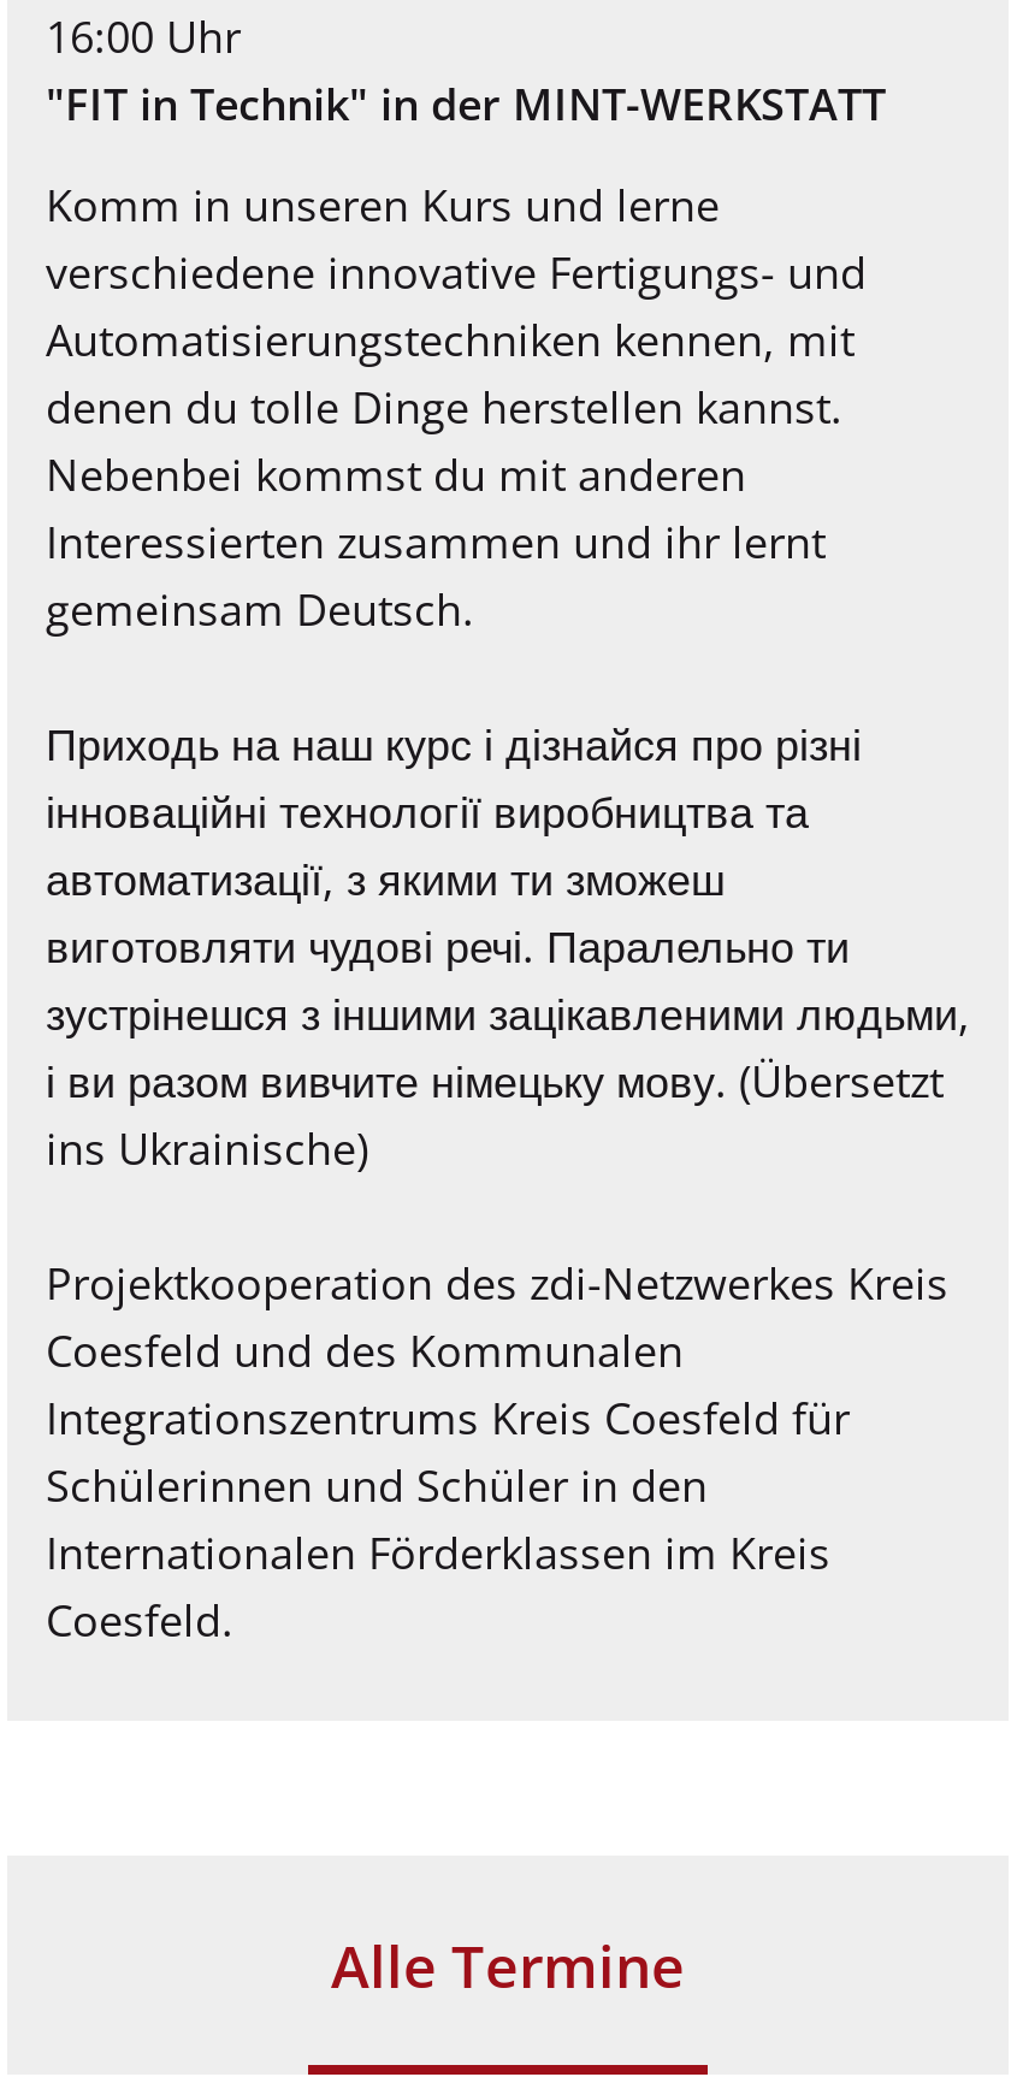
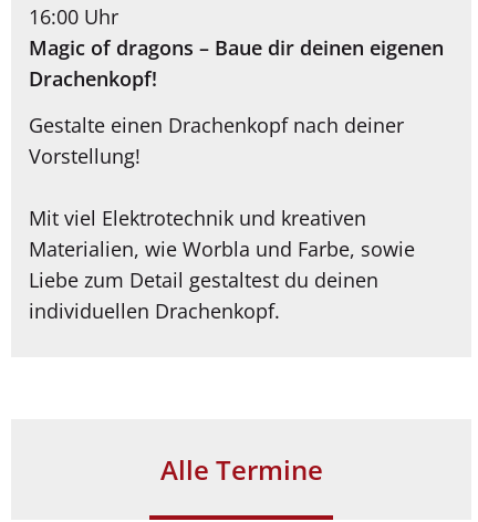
- "FIT in Technik" in der MINT-WERKSTATT
- Komm in unseren Kurs und lerne
- verschiedene innovative Fertigungs- und
- Automatisierungstechniken kennen, mit
- denen du tolle Dinge herstellen kannst.
- Nebenbei kommst du mit anderen
- Interessierten zusammen und ihr lernt
- gemeinsam Deutsch.
- Приходь на наш курс і дізнайся про різні
- інноваційні технології виробництва та
- автоматизації, з якими ти зможеш
- виготовляти чудові речі. Паралельно ти
- зустрінешся з іншими зацікавленими людьми,
- і ви разом вивчите німецьку мову. (Übersetzt
- ins Ukrainische)
- Projektkooperation des zdi-Netzwerkes Kreis
- Coesfeld und des Kommunalen
- Integrationszentrums Kreis Coesfeld für
- Schülerinnen und Schüler in den
- Internationalen Förderklassen im Kreis
- Coesfeld.
+ Magic of dragons – Baue dir deinen eigenen
+ Drachenkopf!
+ Gestalte einen Drachenkopf nach deiner
+ Vorstellung!
+ Mit viel Elektrotechnik und kreativen
+ Materialien, wie Worbla und Farbe, sowie
+ Liebe zum Detail gestaltest du deinen
+ individuellen Drachenkopf.
